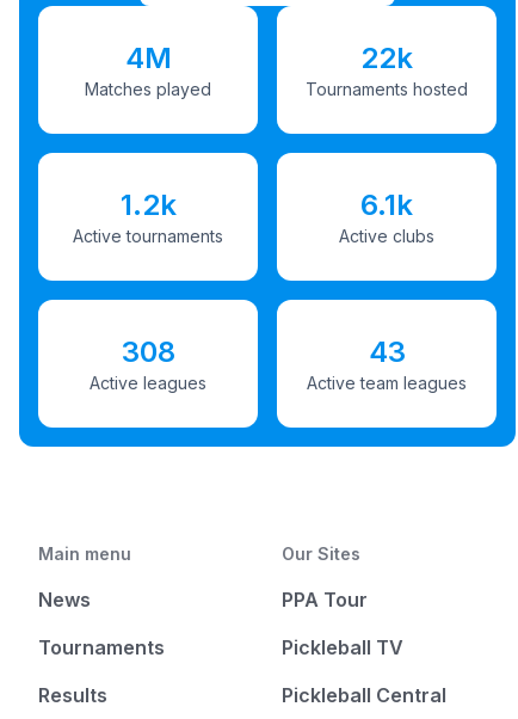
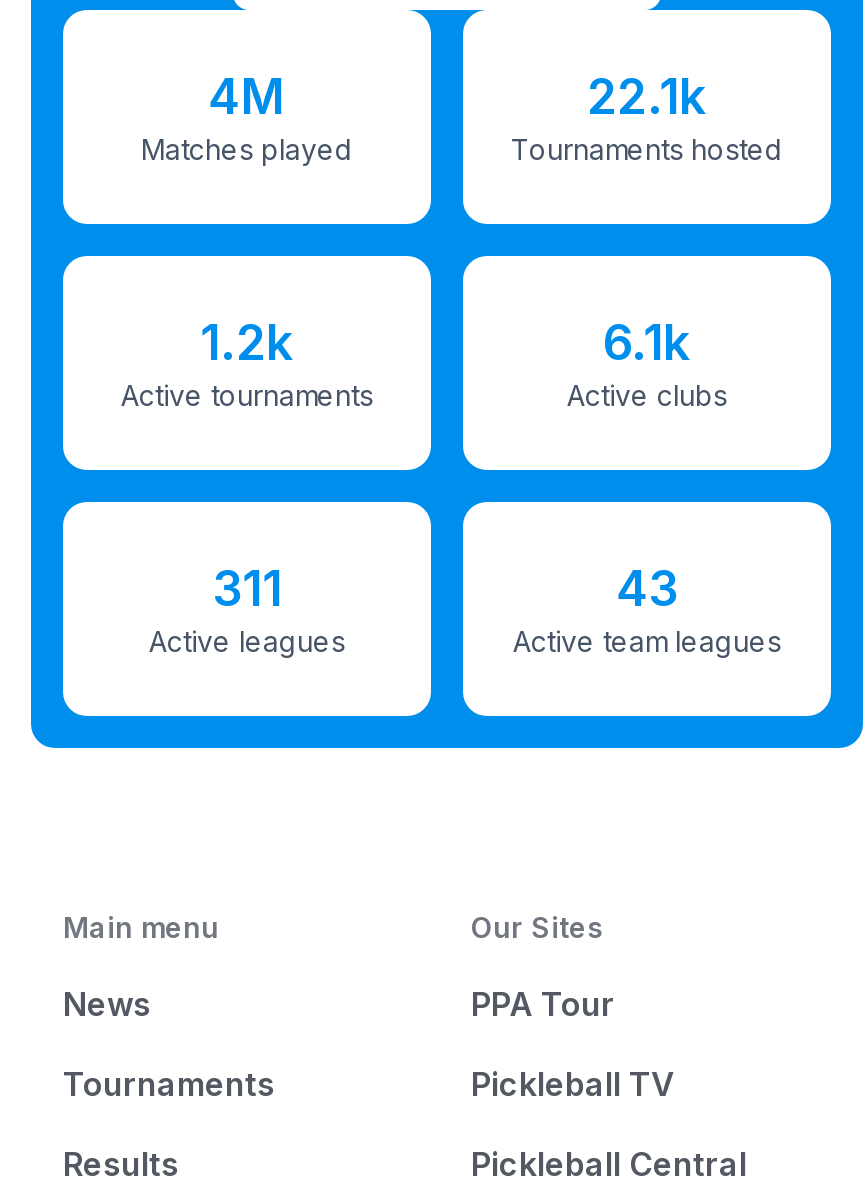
- 22k
+ 22.1k

- 308
+ 311
